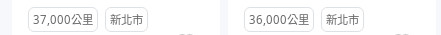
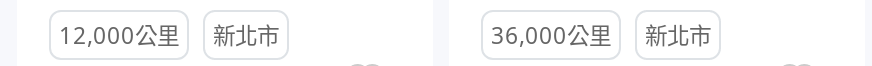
- 37,000公里 新北市
+ 12,000公里 新北市
